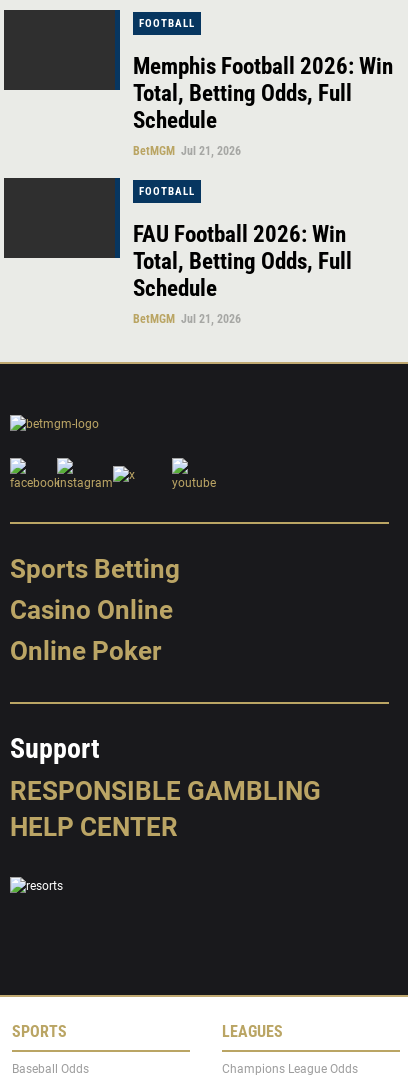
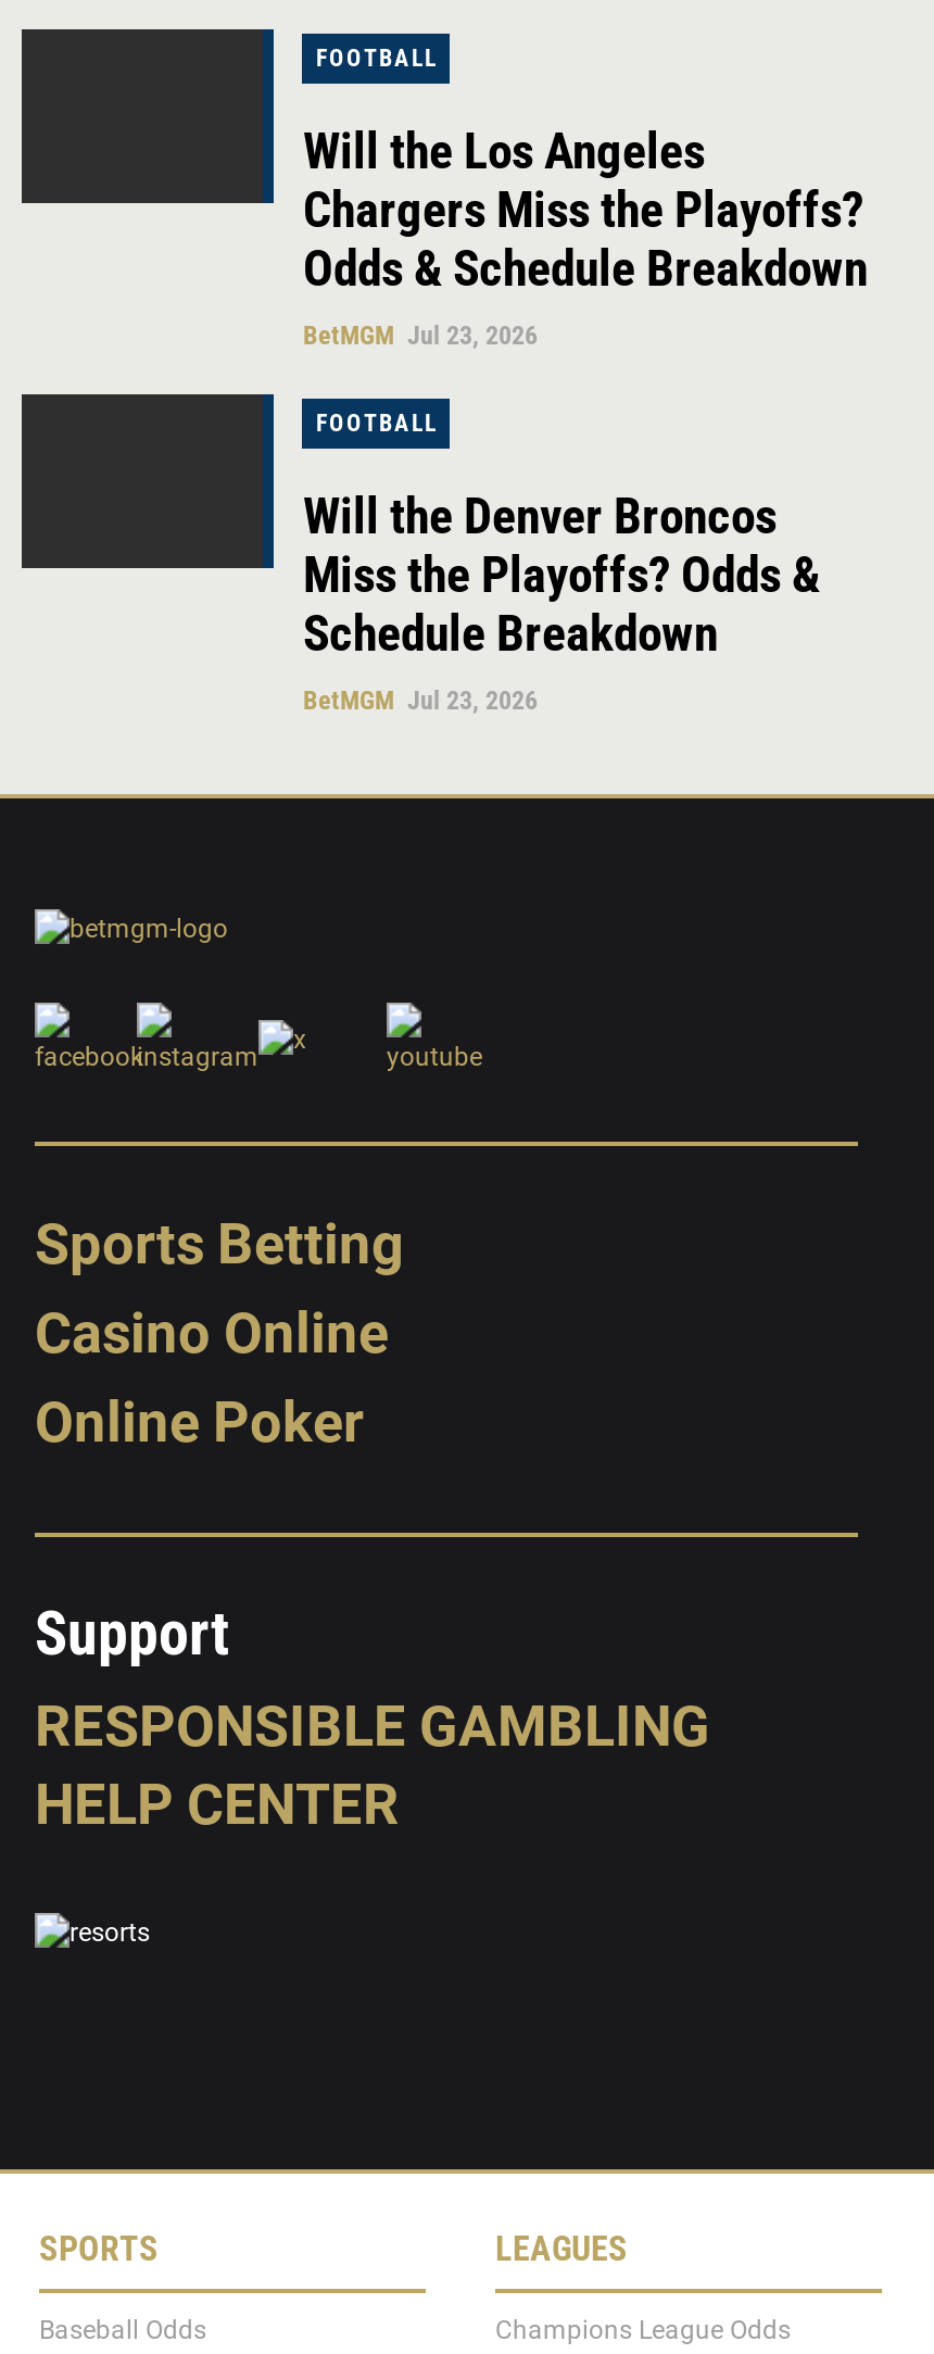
- Memphis Football 2026: Win
- Total, Betting Odds, Full
- Schedule
- BetMGM Jul 21, 2026
+ Will the Los Angeles
+ Chargers Miss the Playoffs?
+ Odds & Schedule Breakdown
+ BetMGM Jul 23, 2026

- FAU Football 2026: Win
- Total, Betting Odds, Full
- Schedule
- BetMGM Jul 21, 2026
+ Will the Denver Broncos
+ Miss the Playoffs? Odds &
+ Schedule Breakdown
+ BetMGM Jul 23, 2026
